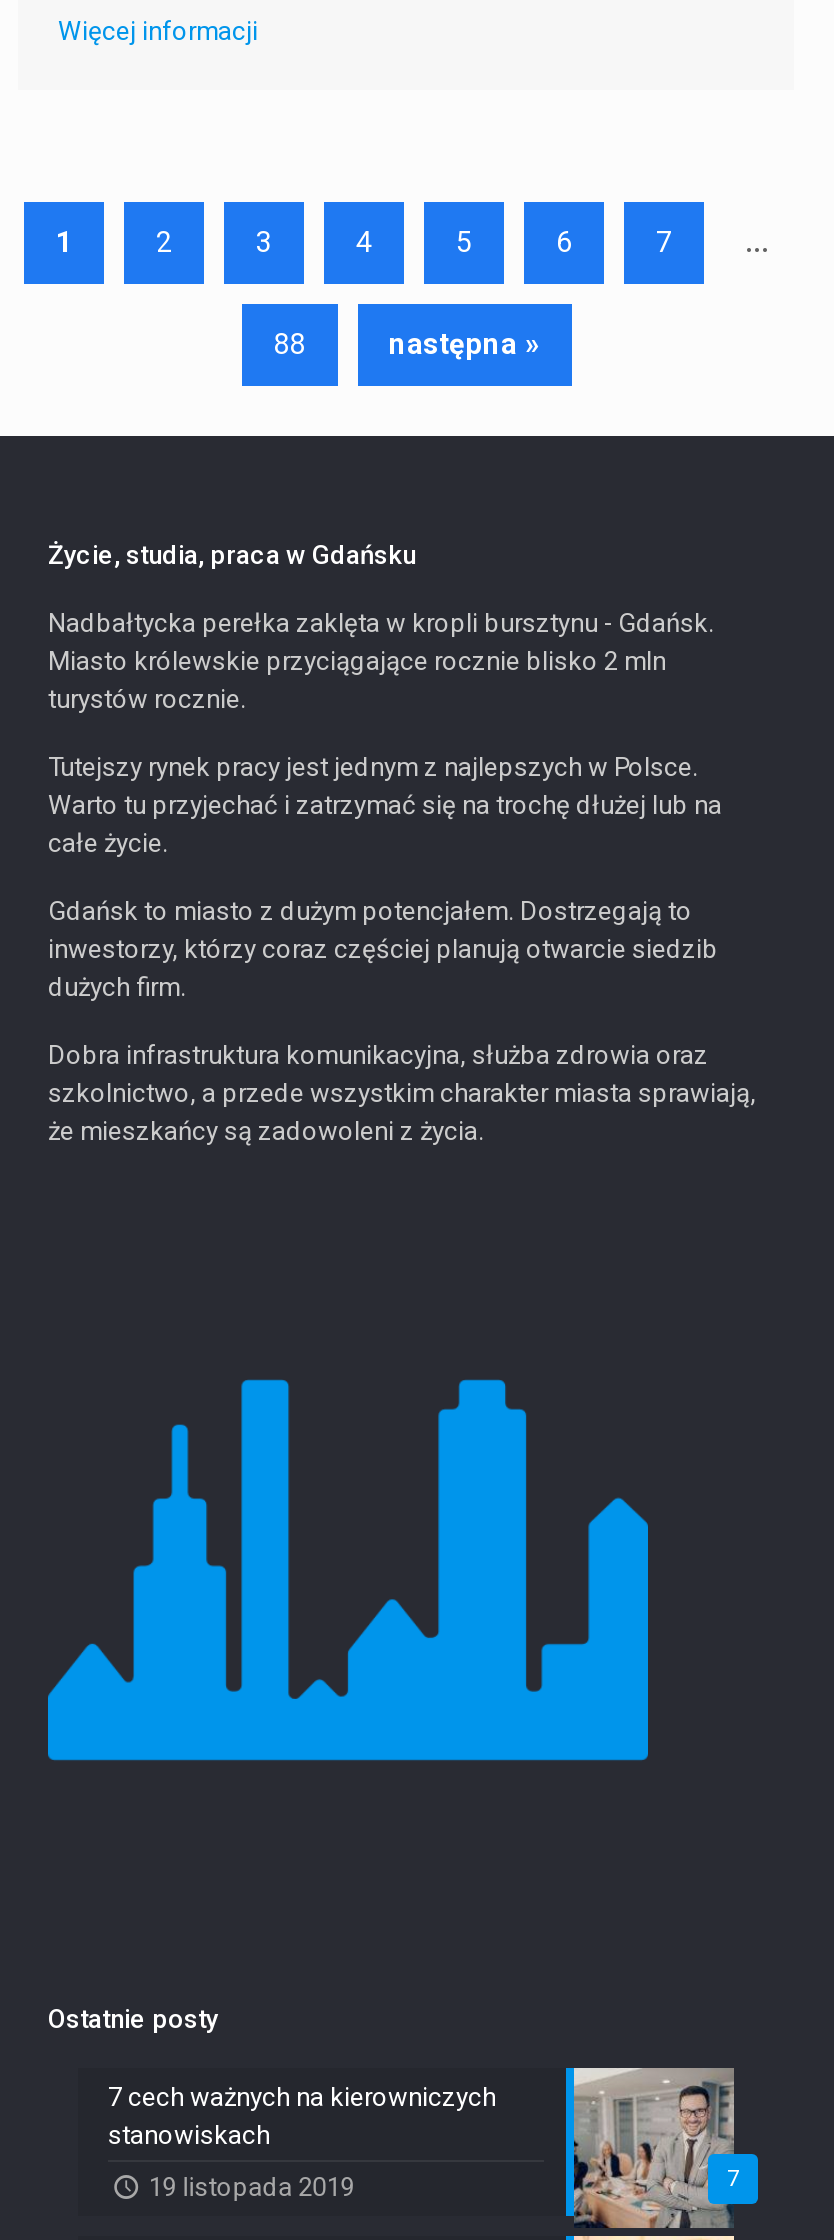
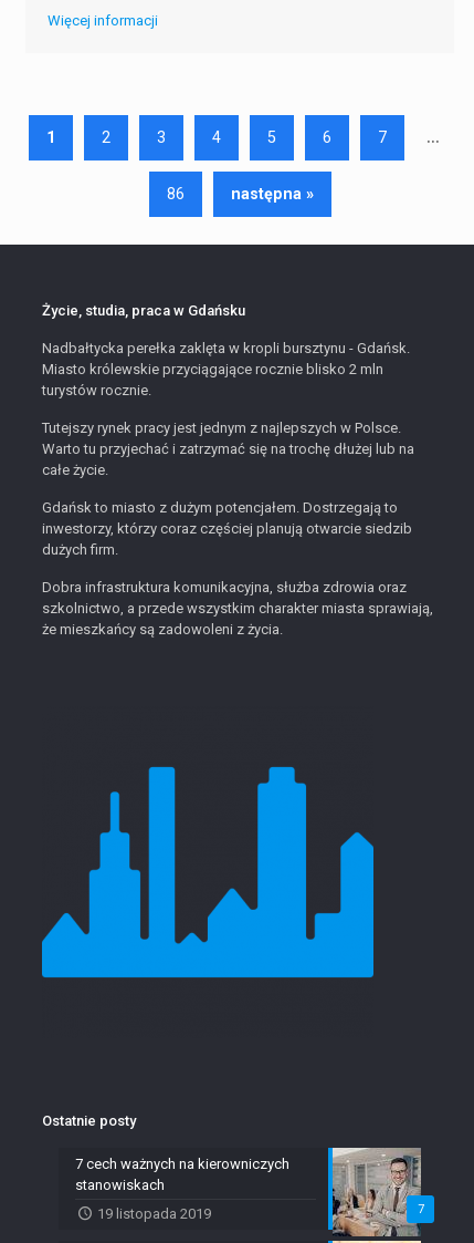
- 88
+ 86
